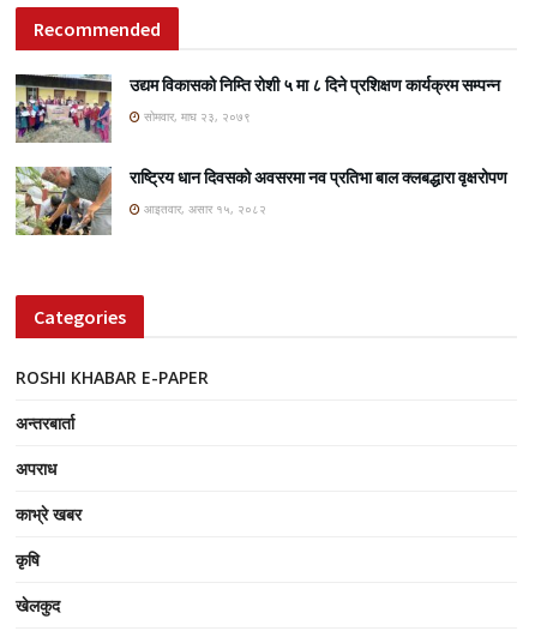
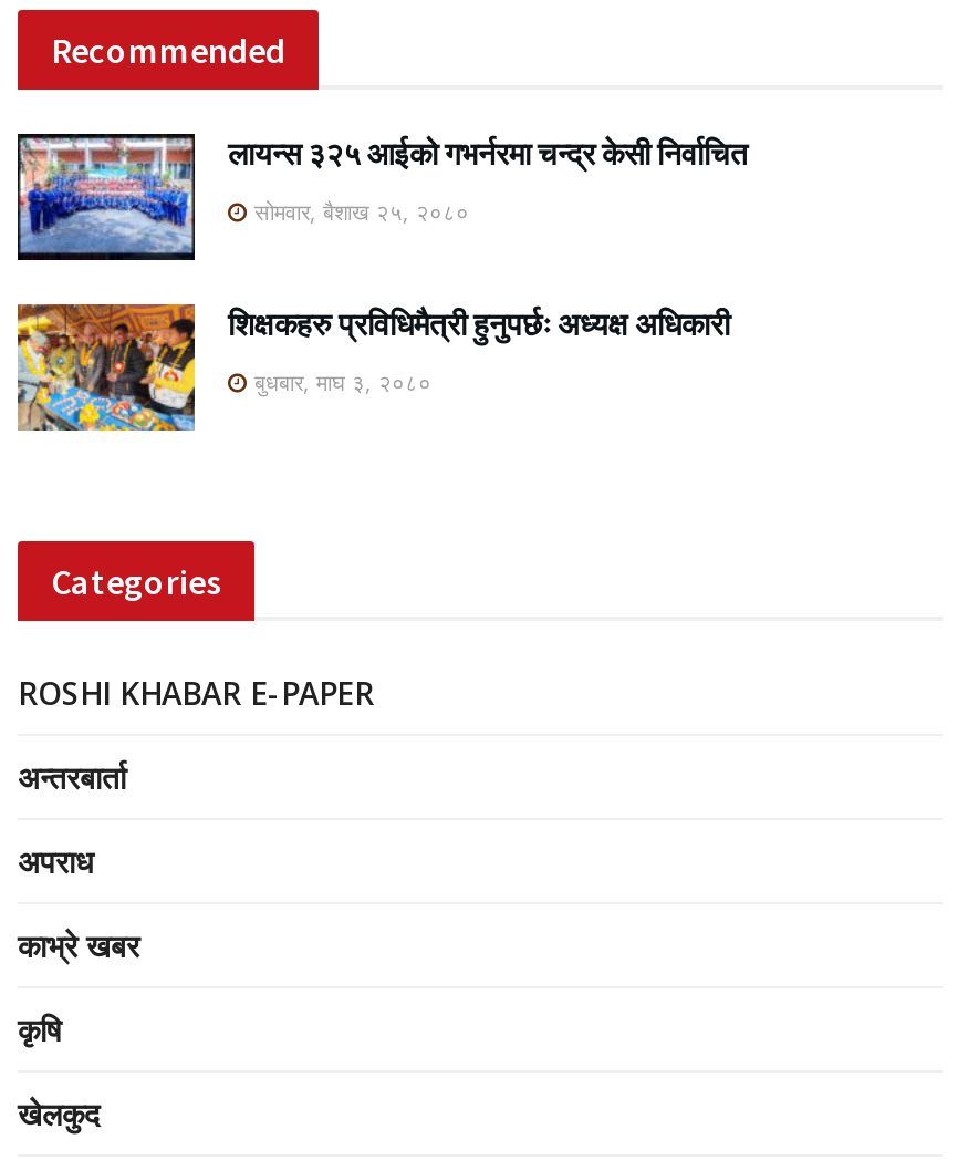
- [image]
- उद्यम विकासको निम्ति रोशी ५ मा ८ दिने प्रशिक्षण कार्यक्रम सम्पन्न
+ [image]
+ लायन्स ३२५ आईको गभर्नरमा चन्द्र केसी निर्वाचित

- सोमवार, माघ २३, २०७९
+ सोमवार, बैशाख २५, २०८०

- [image]
- राष्ट्रिय धान दिवसको अवसरमा नव प्रतिभा बाल क्लबद्धारा वृक्षरोपण
+ [image]
+ शिक्षकहरु प्रविधिमैत्री हुनुपर्छः अध्यक्ष अधिकारी

- आइतवार, असार १५, २०८२
+ बुधबार, माघ ३, २०८०
